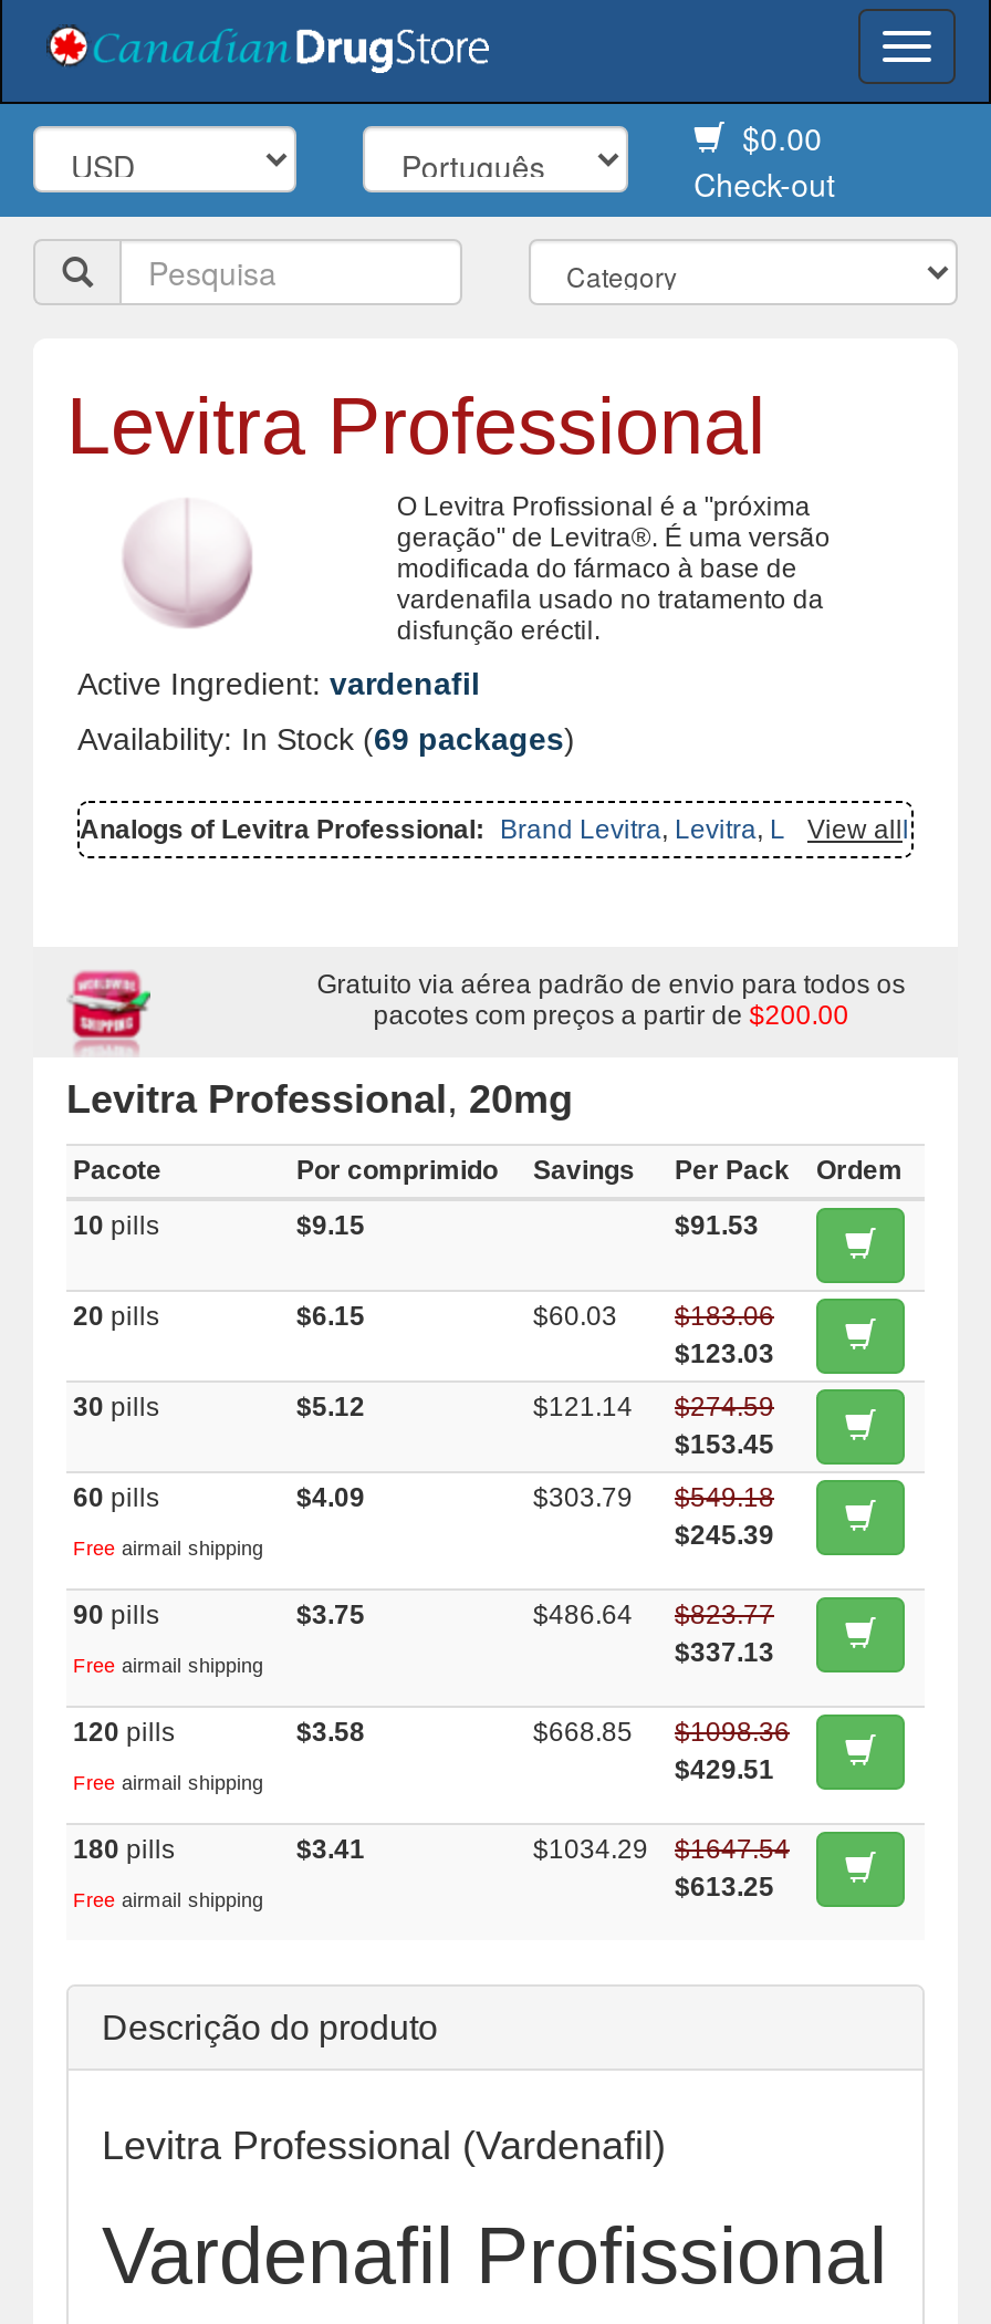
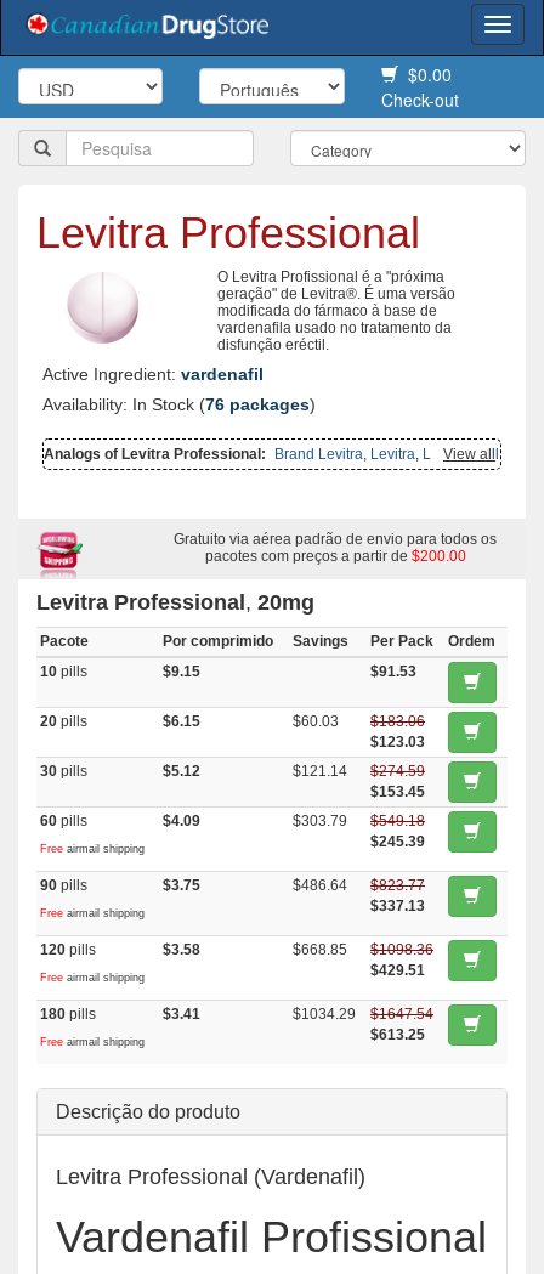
- Availability: In Stock (69 packages)
+ Availability: In Stock (76 packages)
